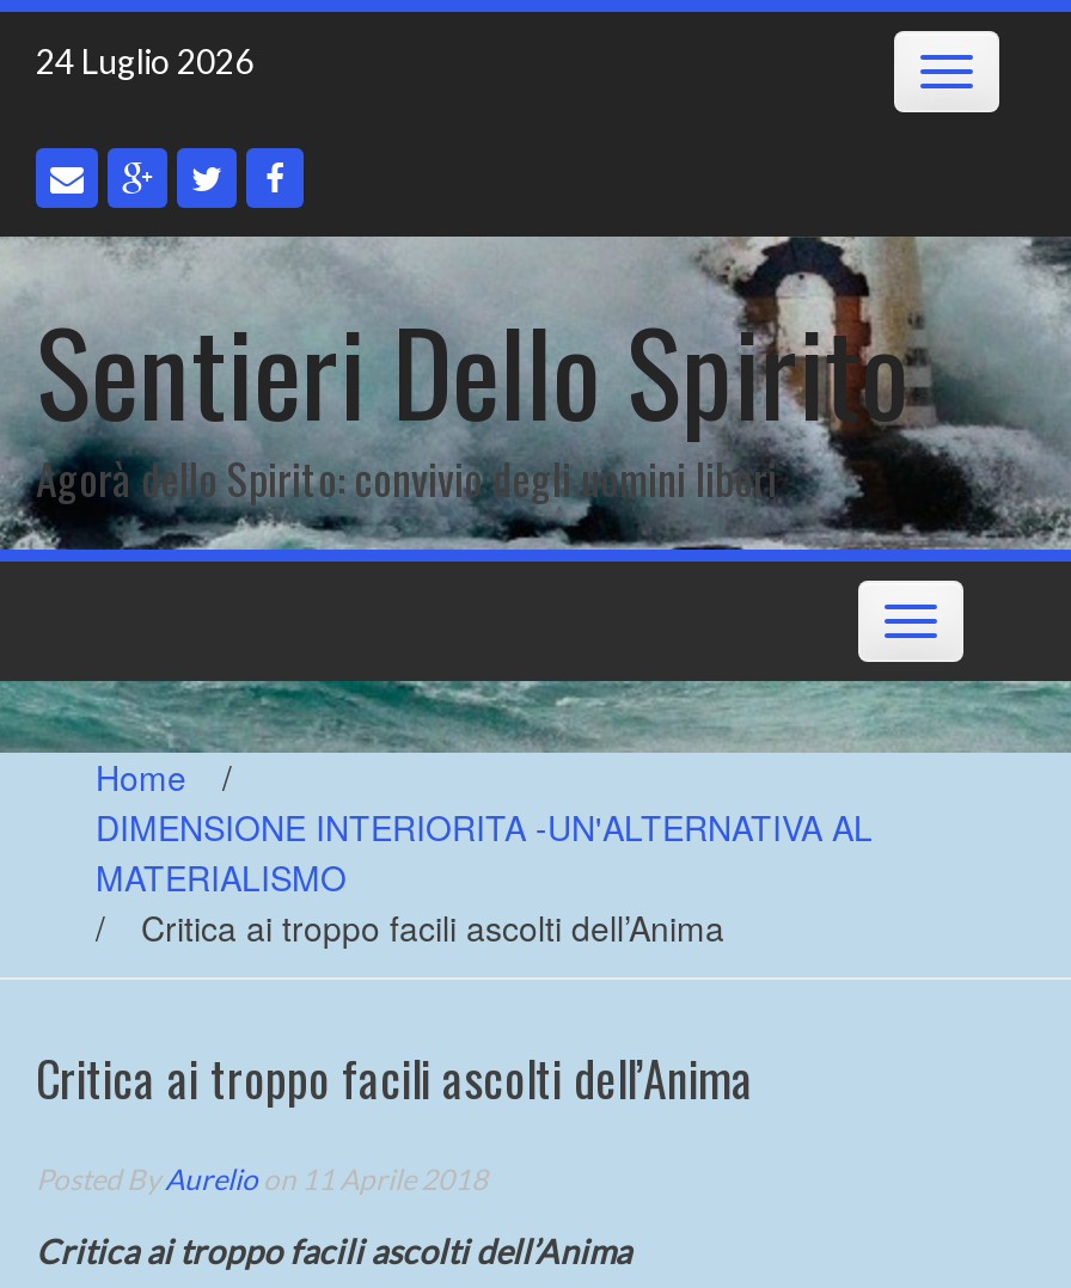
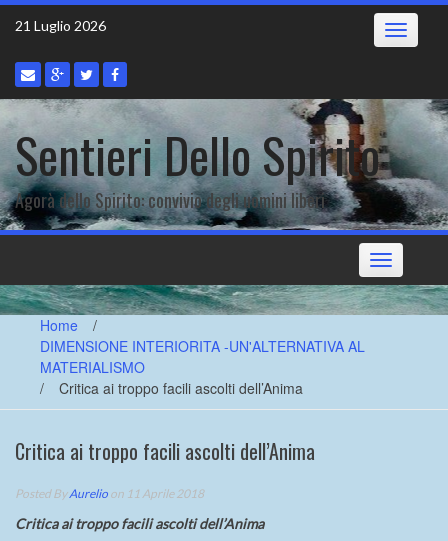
- 24 Luglio 2026
+ 21 Luglio 2026
